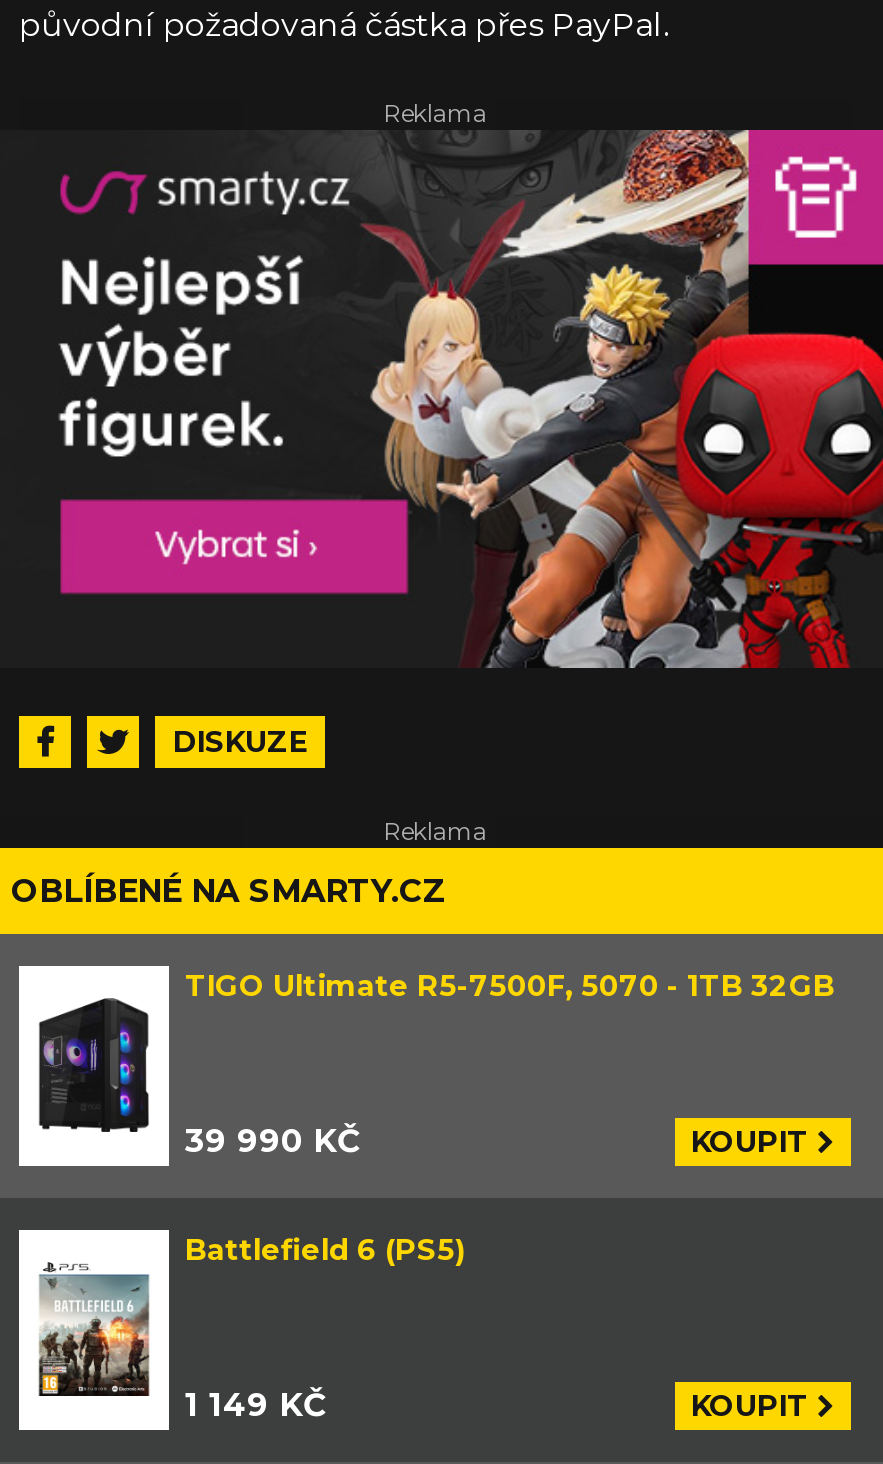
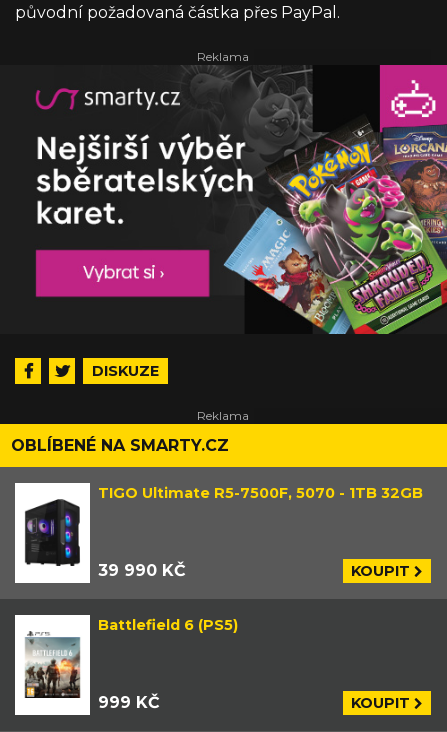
- [image]
+ [image]

- 1 149 KČ
+ 999 KČ
